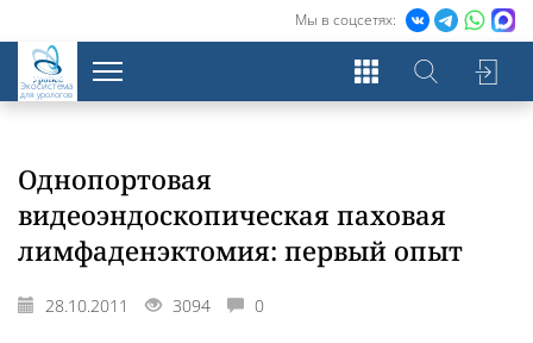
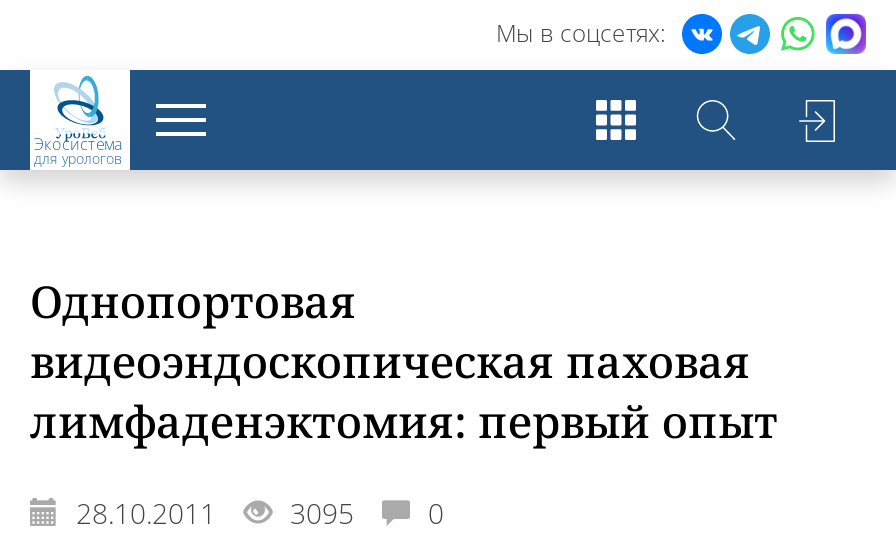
- 28.10.2011 3094 0
+ 28.10.2011 3095 0
